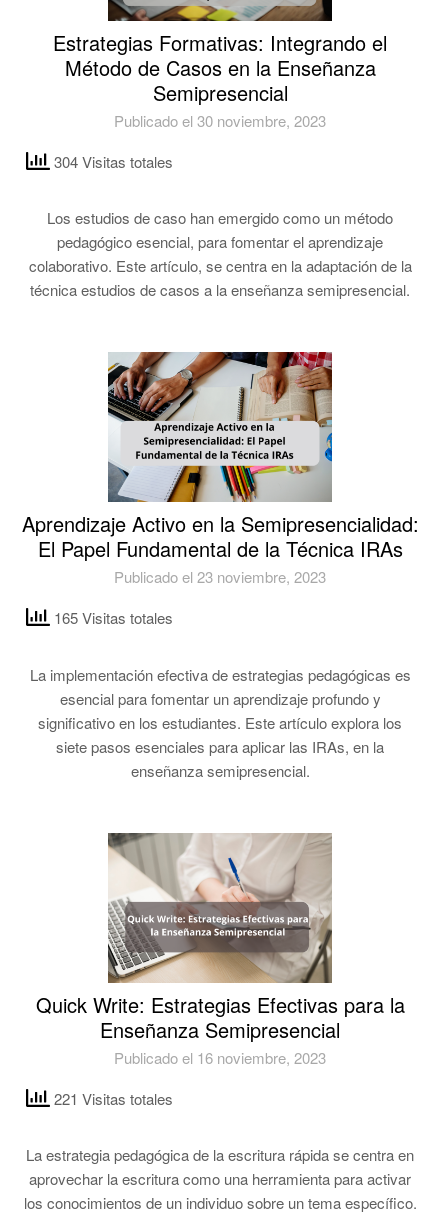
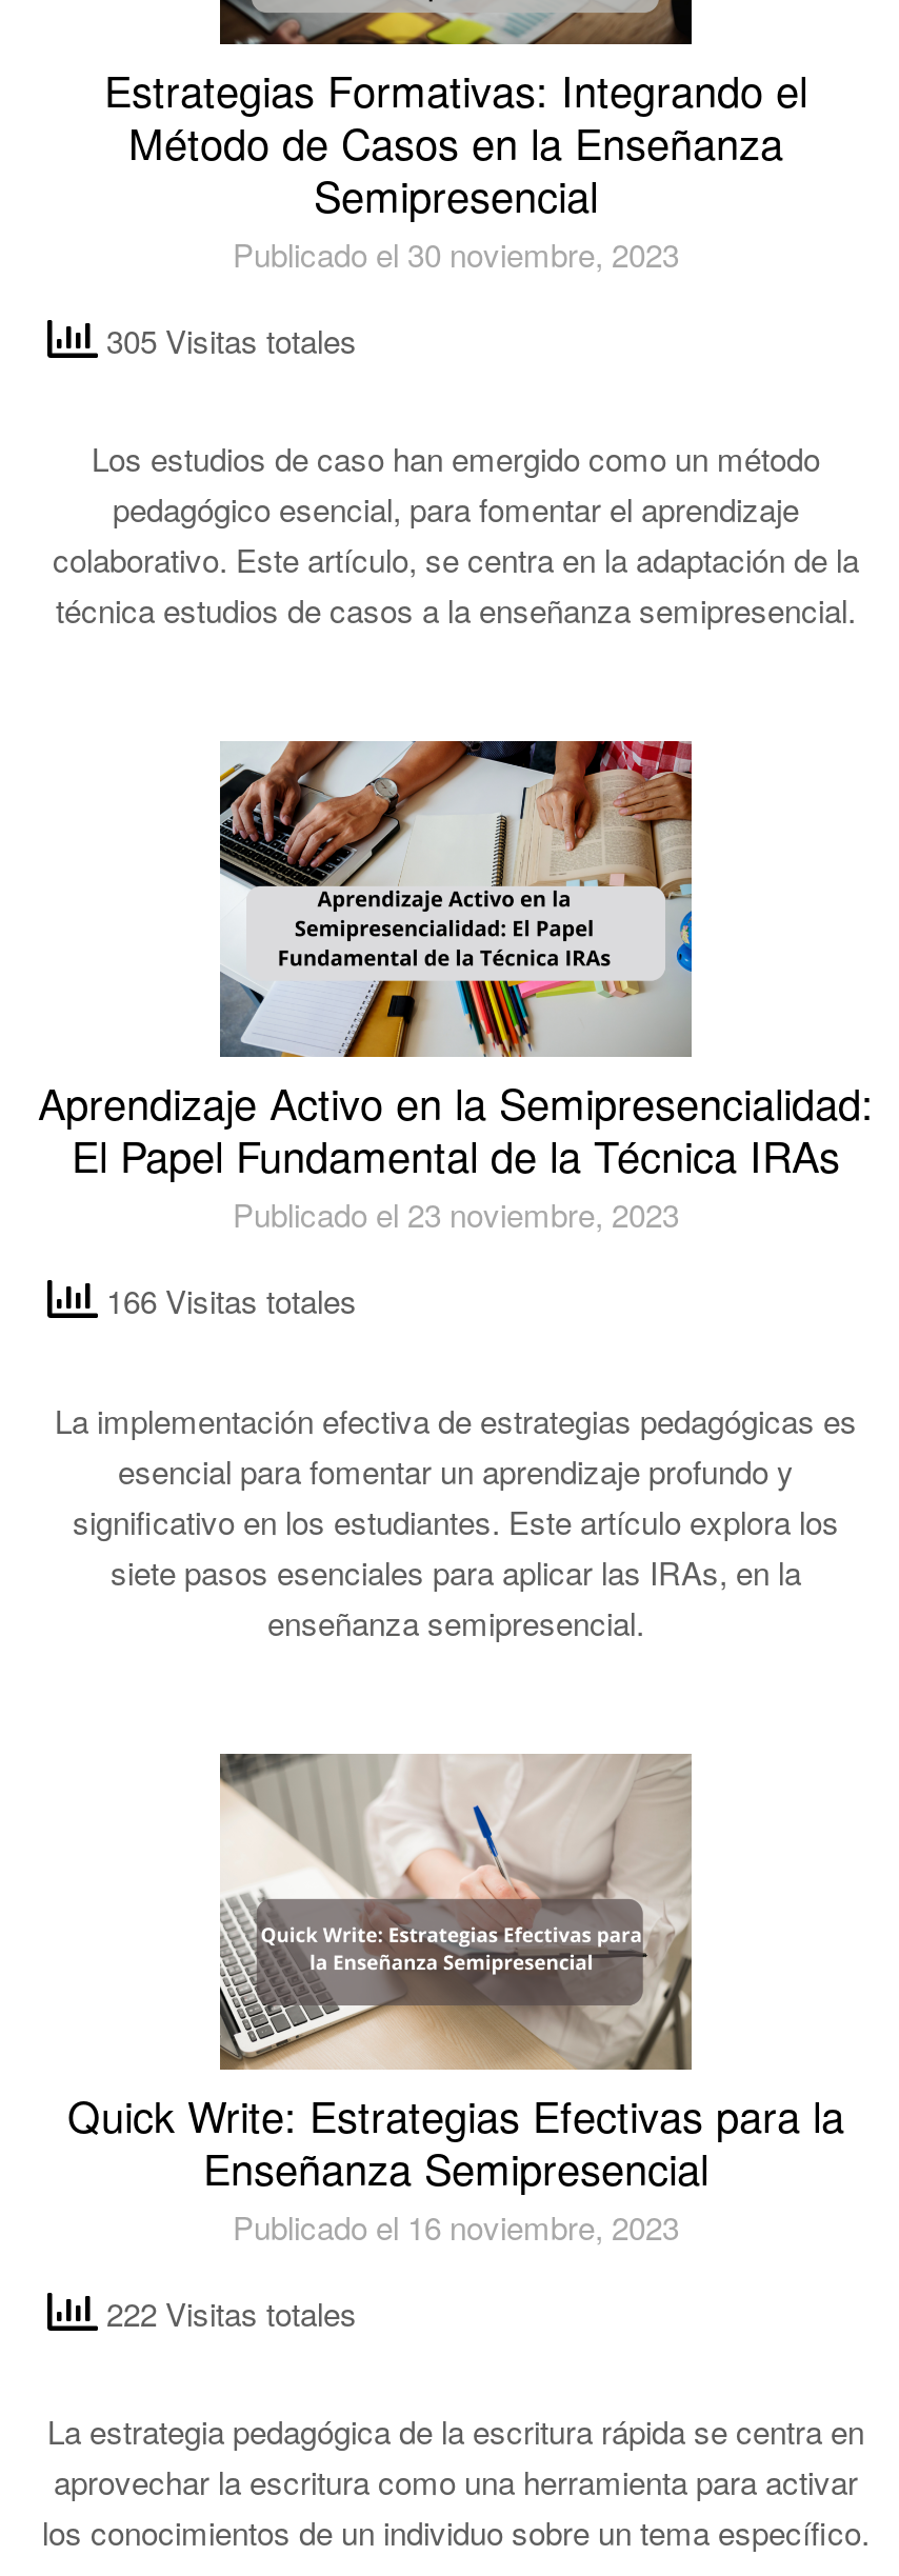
- 304 Visitas totales
+ 305 Visitas totales

- 165 Visitas totales
+ 166 Visitas totales

- 221 Visitas totales
+ 222 Visitas totales
